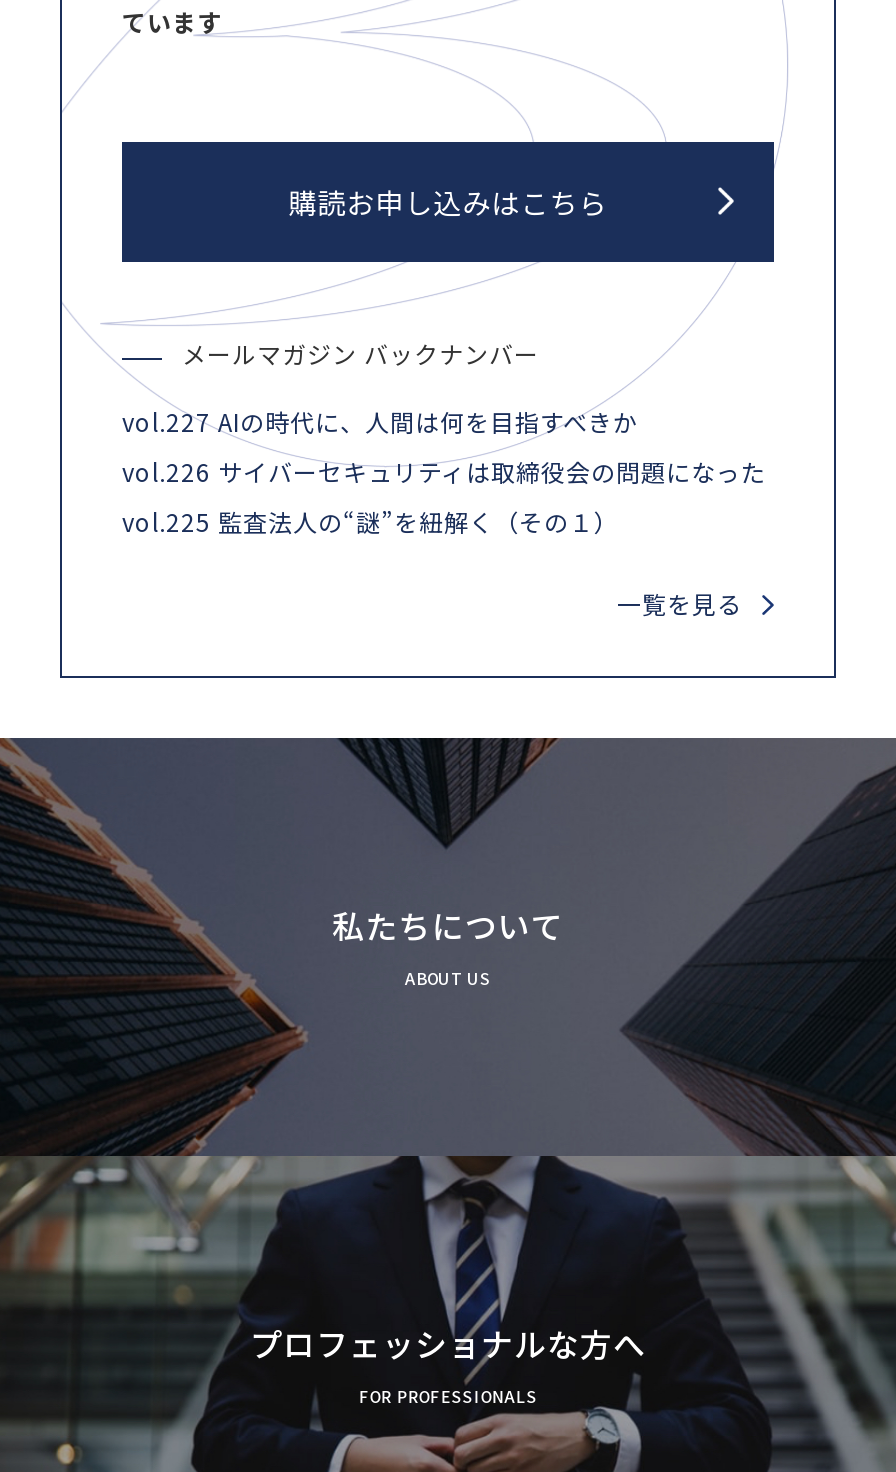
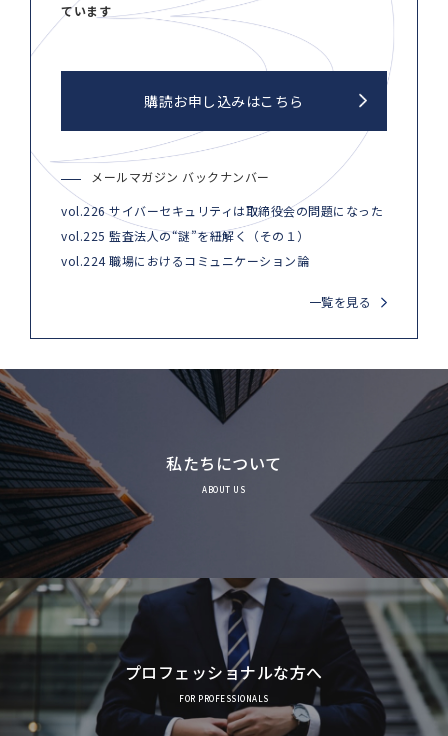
- vol.227 AIの時代に、人間は何を目指すべきか

moved up: vol.226 サイバーセキュリティは取締役会の問題になった | vol.225 監査法人の“謎”を紐解く（その１）

+ vol.224 職場におけるコミュニケーション論
